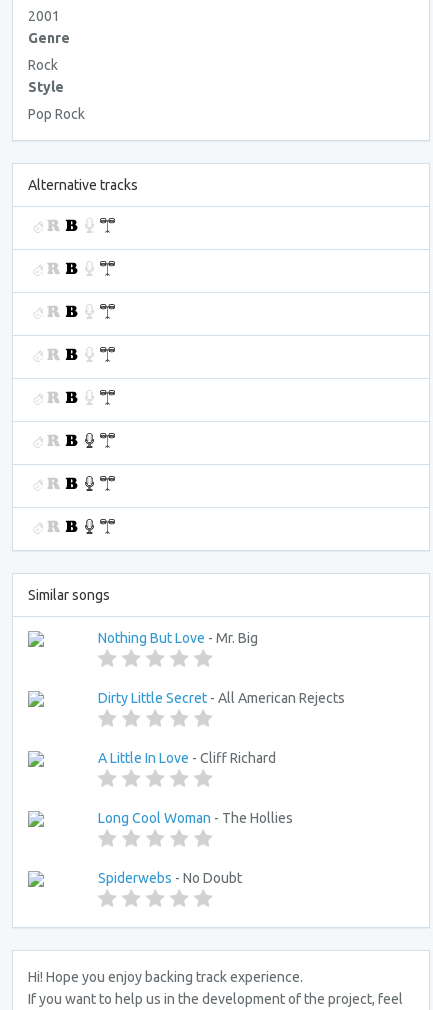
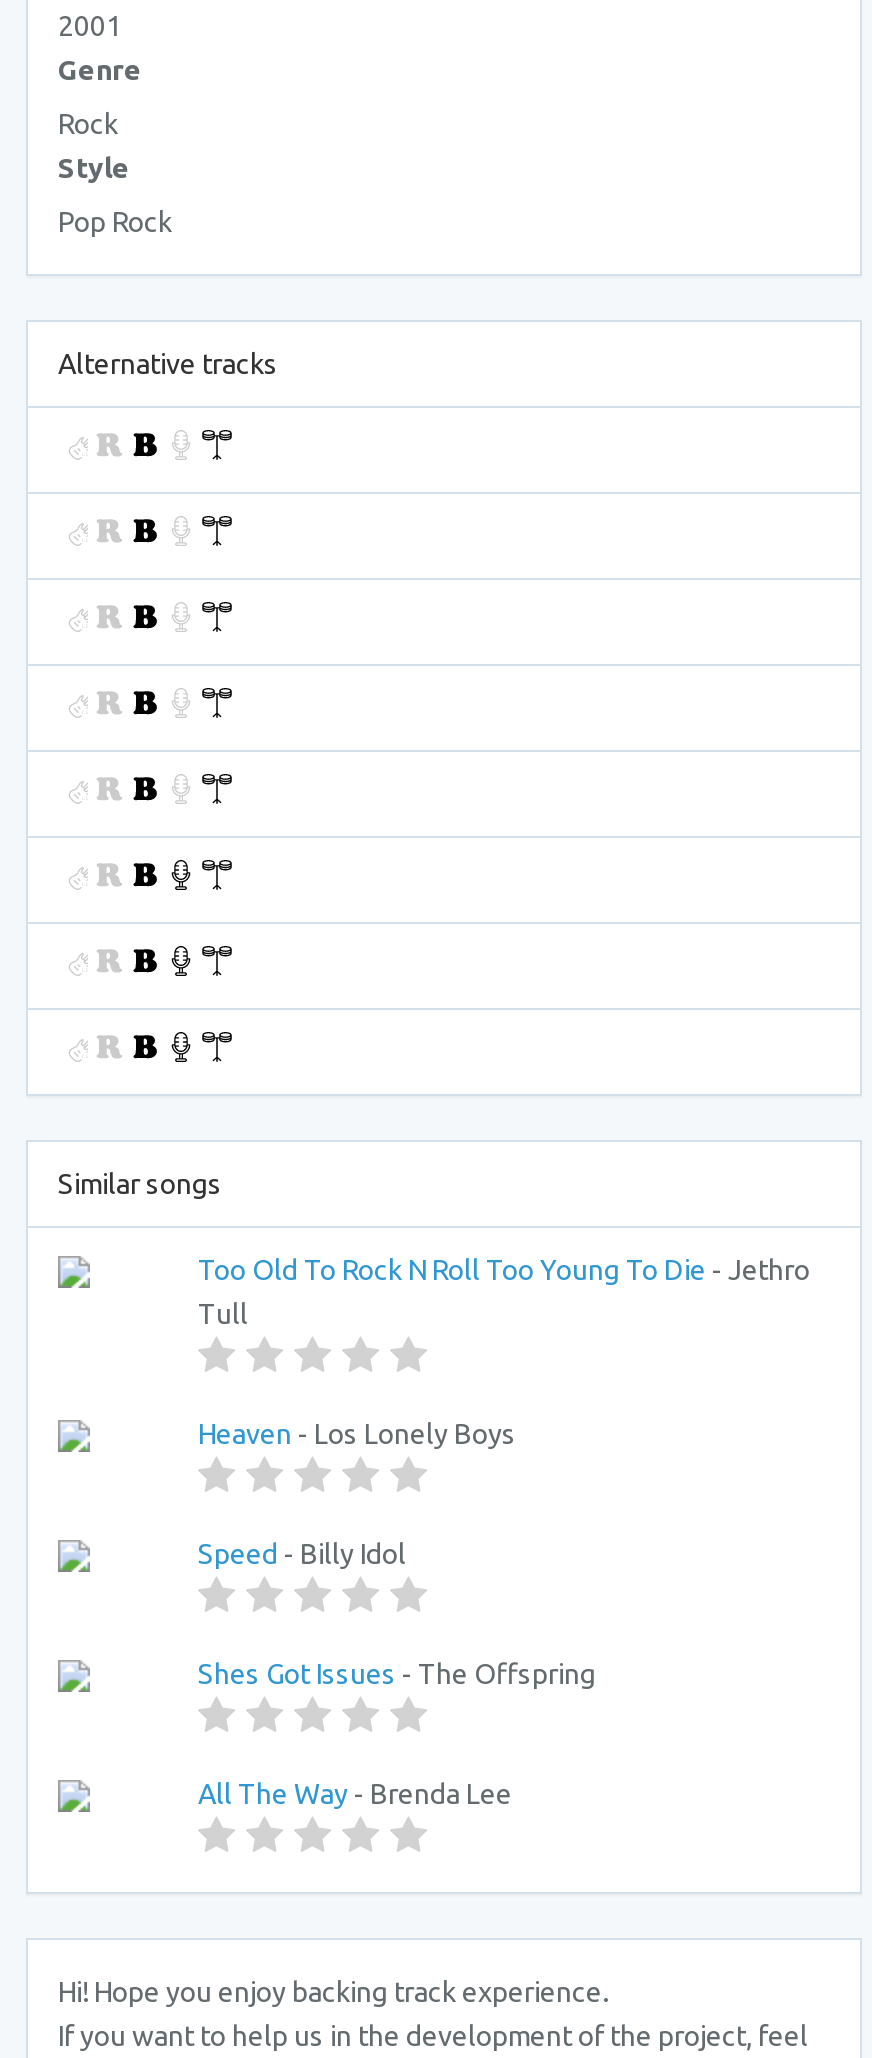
- Nothing But Love - Mr. Big
+ Too Old To Rock N Roll Too Young To Die - Jethro
+ Tull

- Dirty Little Secret - All American Rejects
+ Heaven - Los Lonely Boys

- A Little In Love - Cliff Richard
+ Speed - Billy Idol

- Long Cool Woman - The Hollies
+ Shes Got Issues - The Offspring

- Spiderwebs - No Doubt
+ All The Way - Brenda Lee
